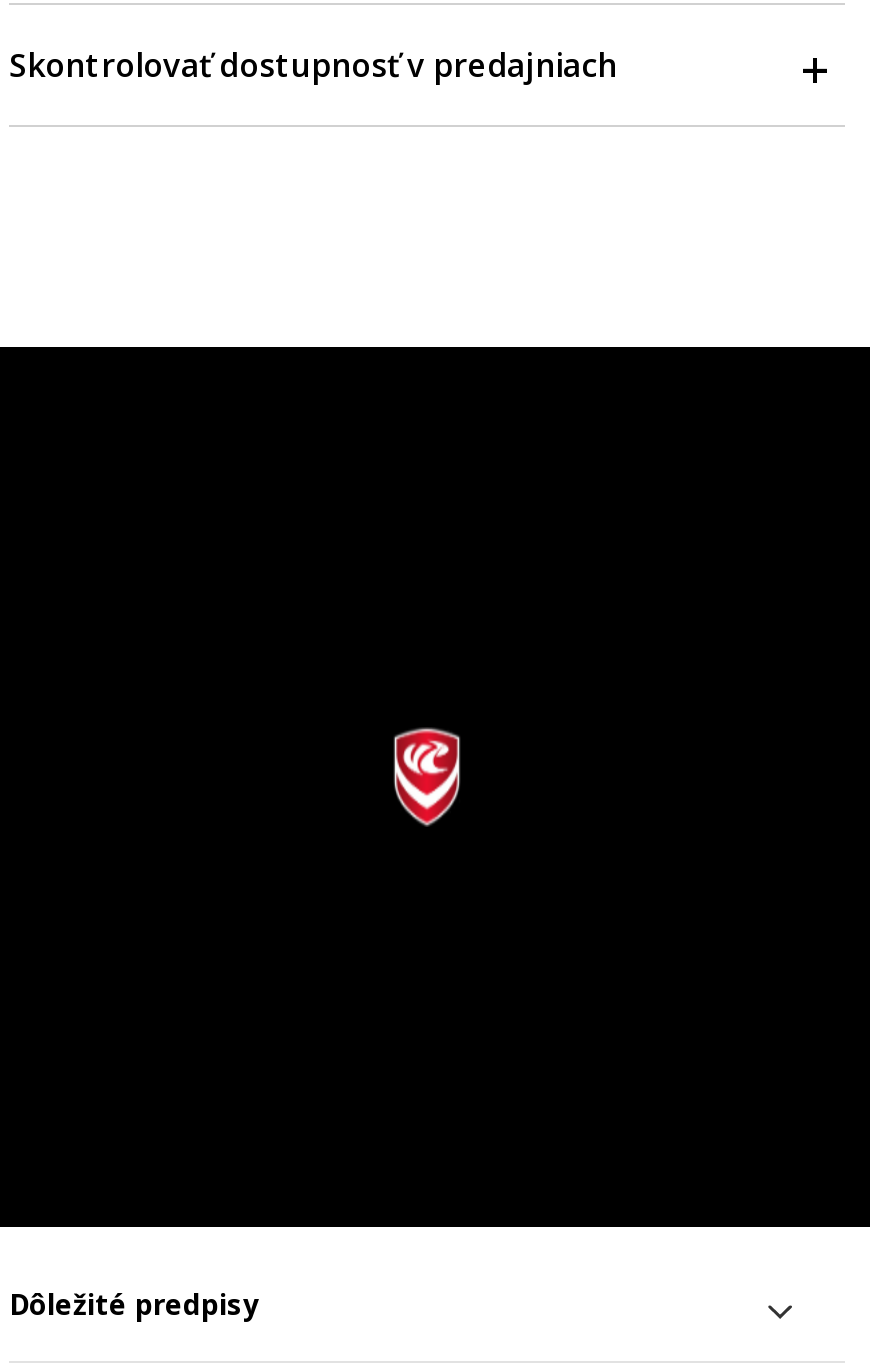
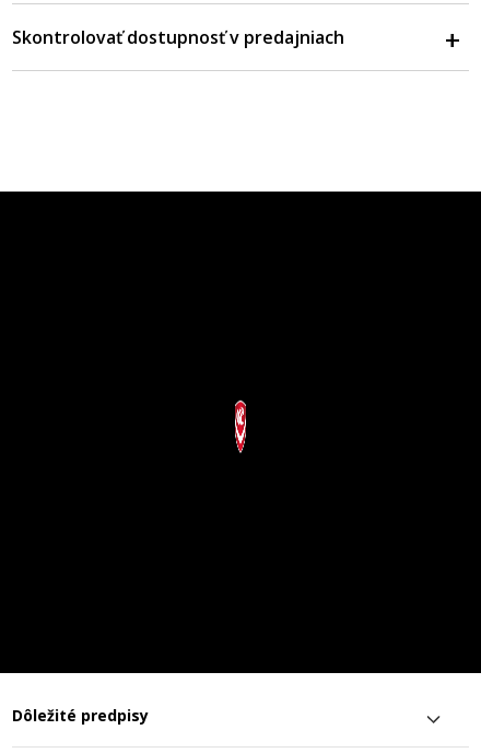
- [image]
+ [image]
